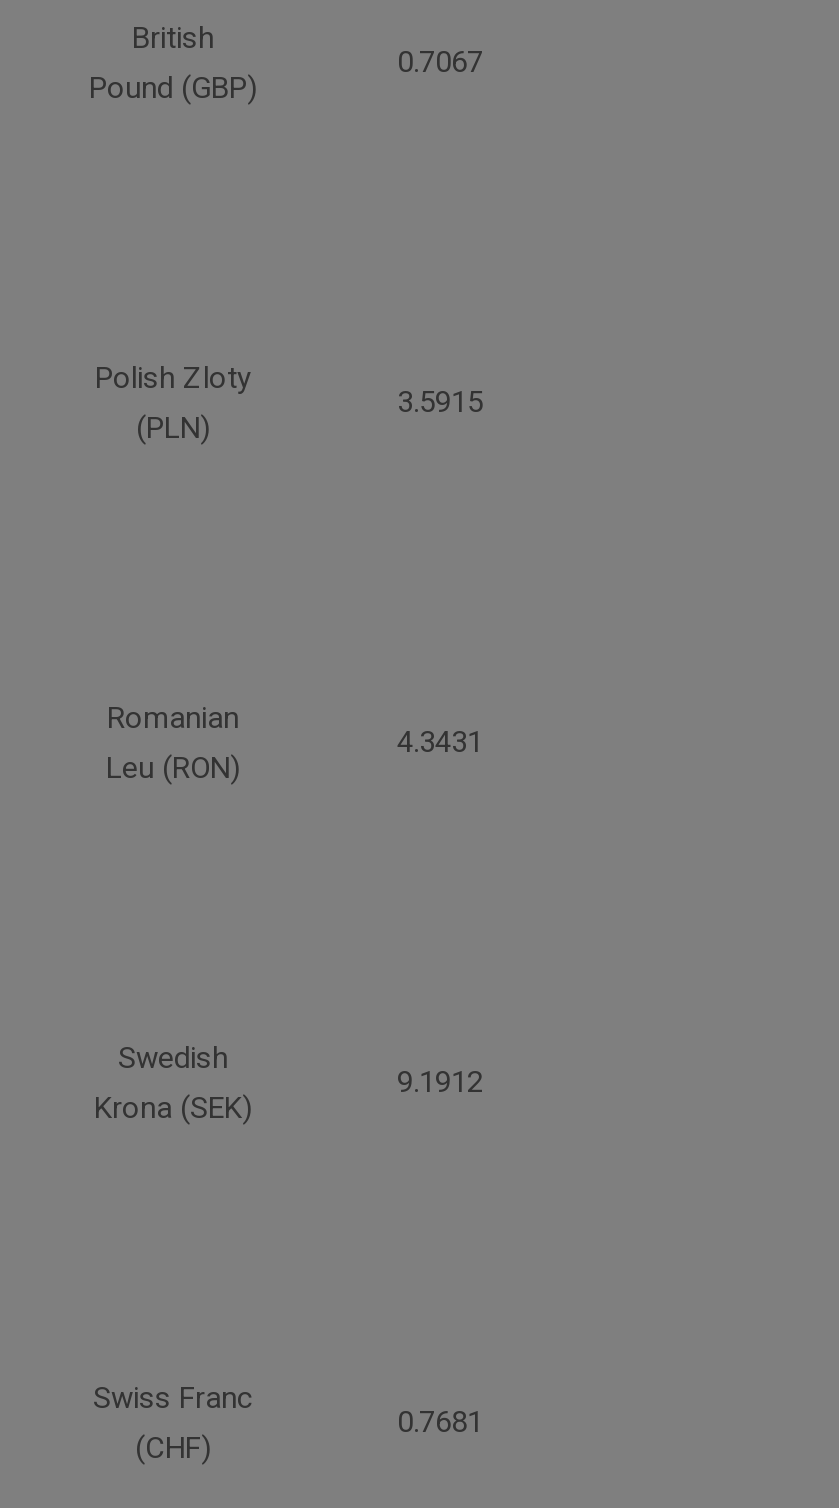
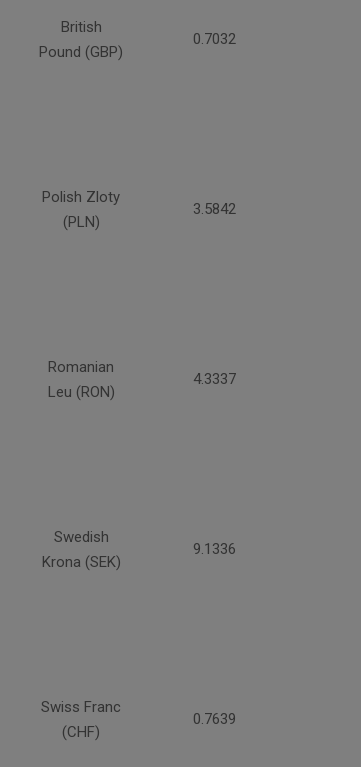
- 0.7067
+ 0.7032

- 3.5915
+ 3.5842

- 4.3431
+ 4.3337

- 9.1912
+ 9.1336

- 0.7681
+ 0.7639
